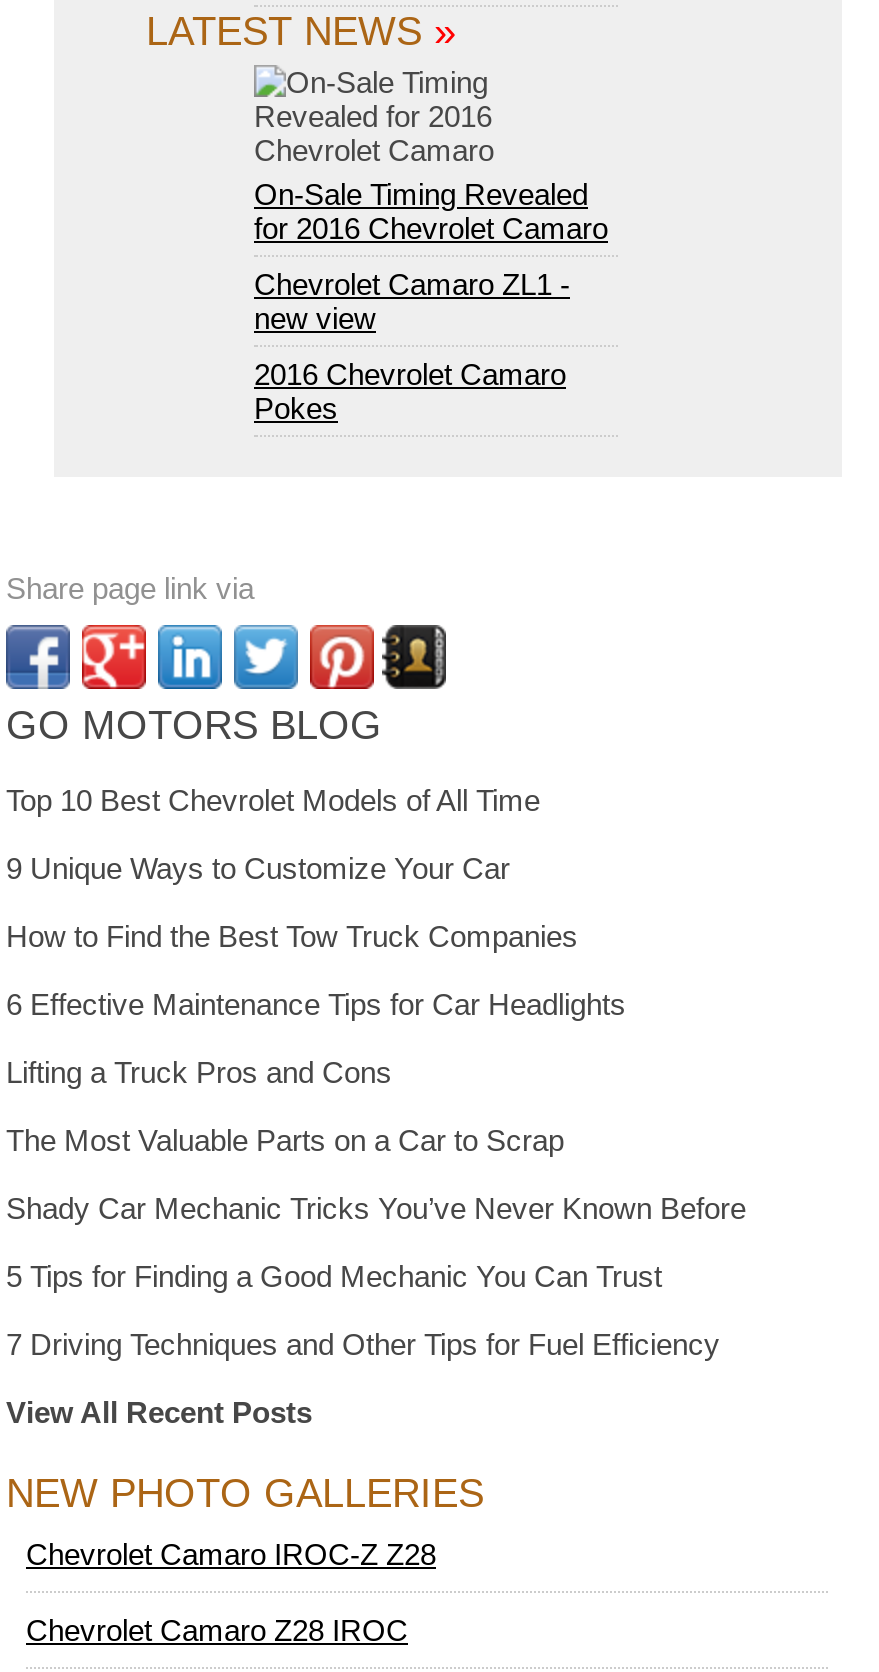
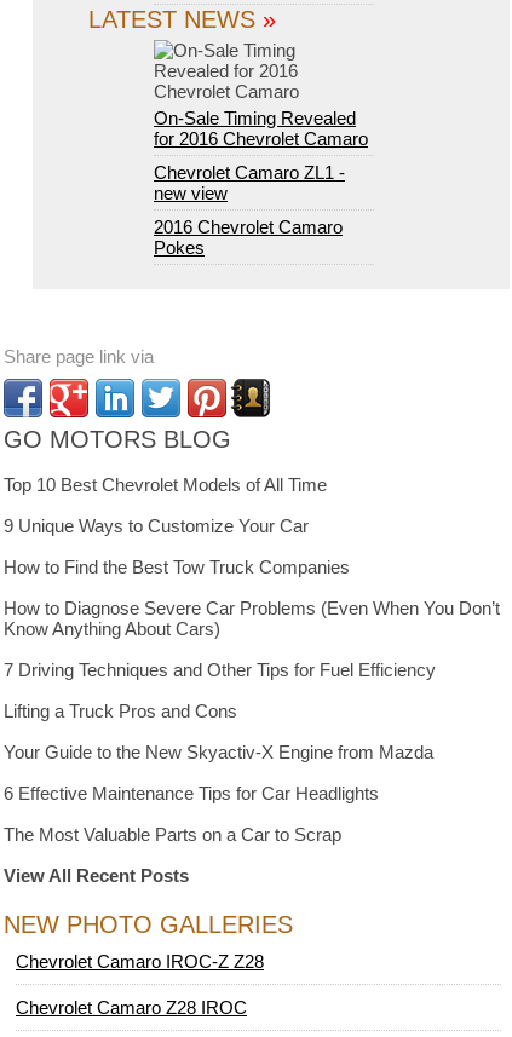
moved down: 6 Effective Maintenance Tips for Car Headlights | The Most Valuable Parts on a Car to Scrap

moved down: Lifting a Truck Pros and Cons

- Shady Car Mechanic Tricks You’ve Never Known Before
- 5 Tips for Finding a Good Mechanic You Can Trust
+ How to Diagnose Severe Car Problems (Even When You Don’t
+ Know Anything About Cars)

moved up: 7 Driving Techniques and Other Tips for Fuel Efficiency

+ Your Guide to the New Skyactiv-X Engine from Mazda
